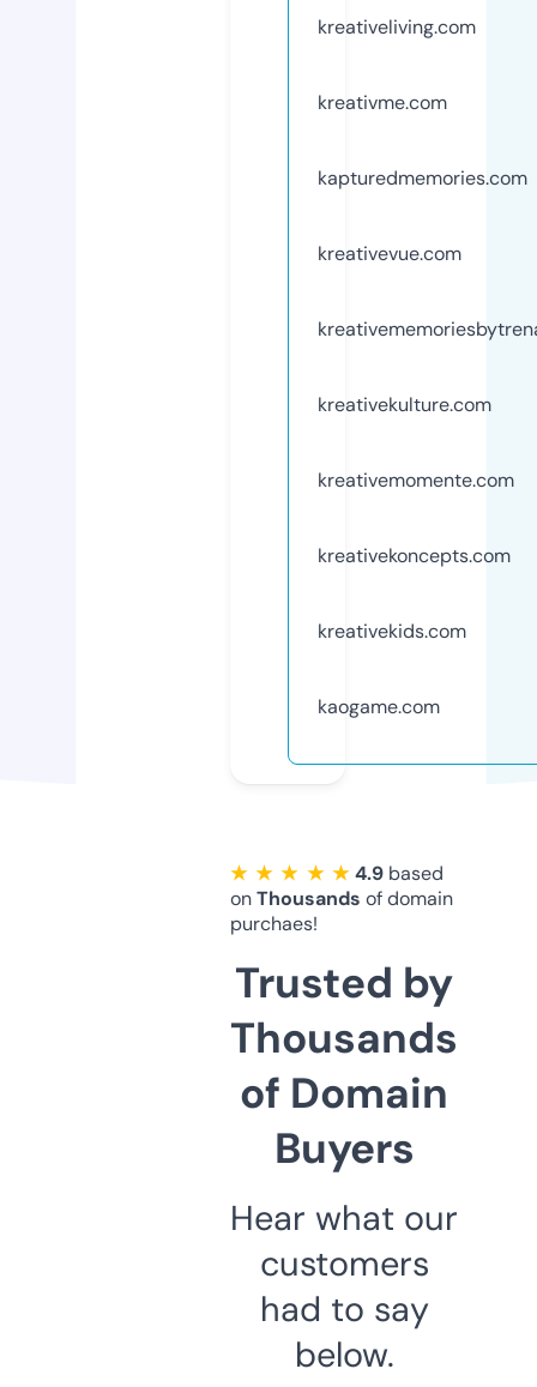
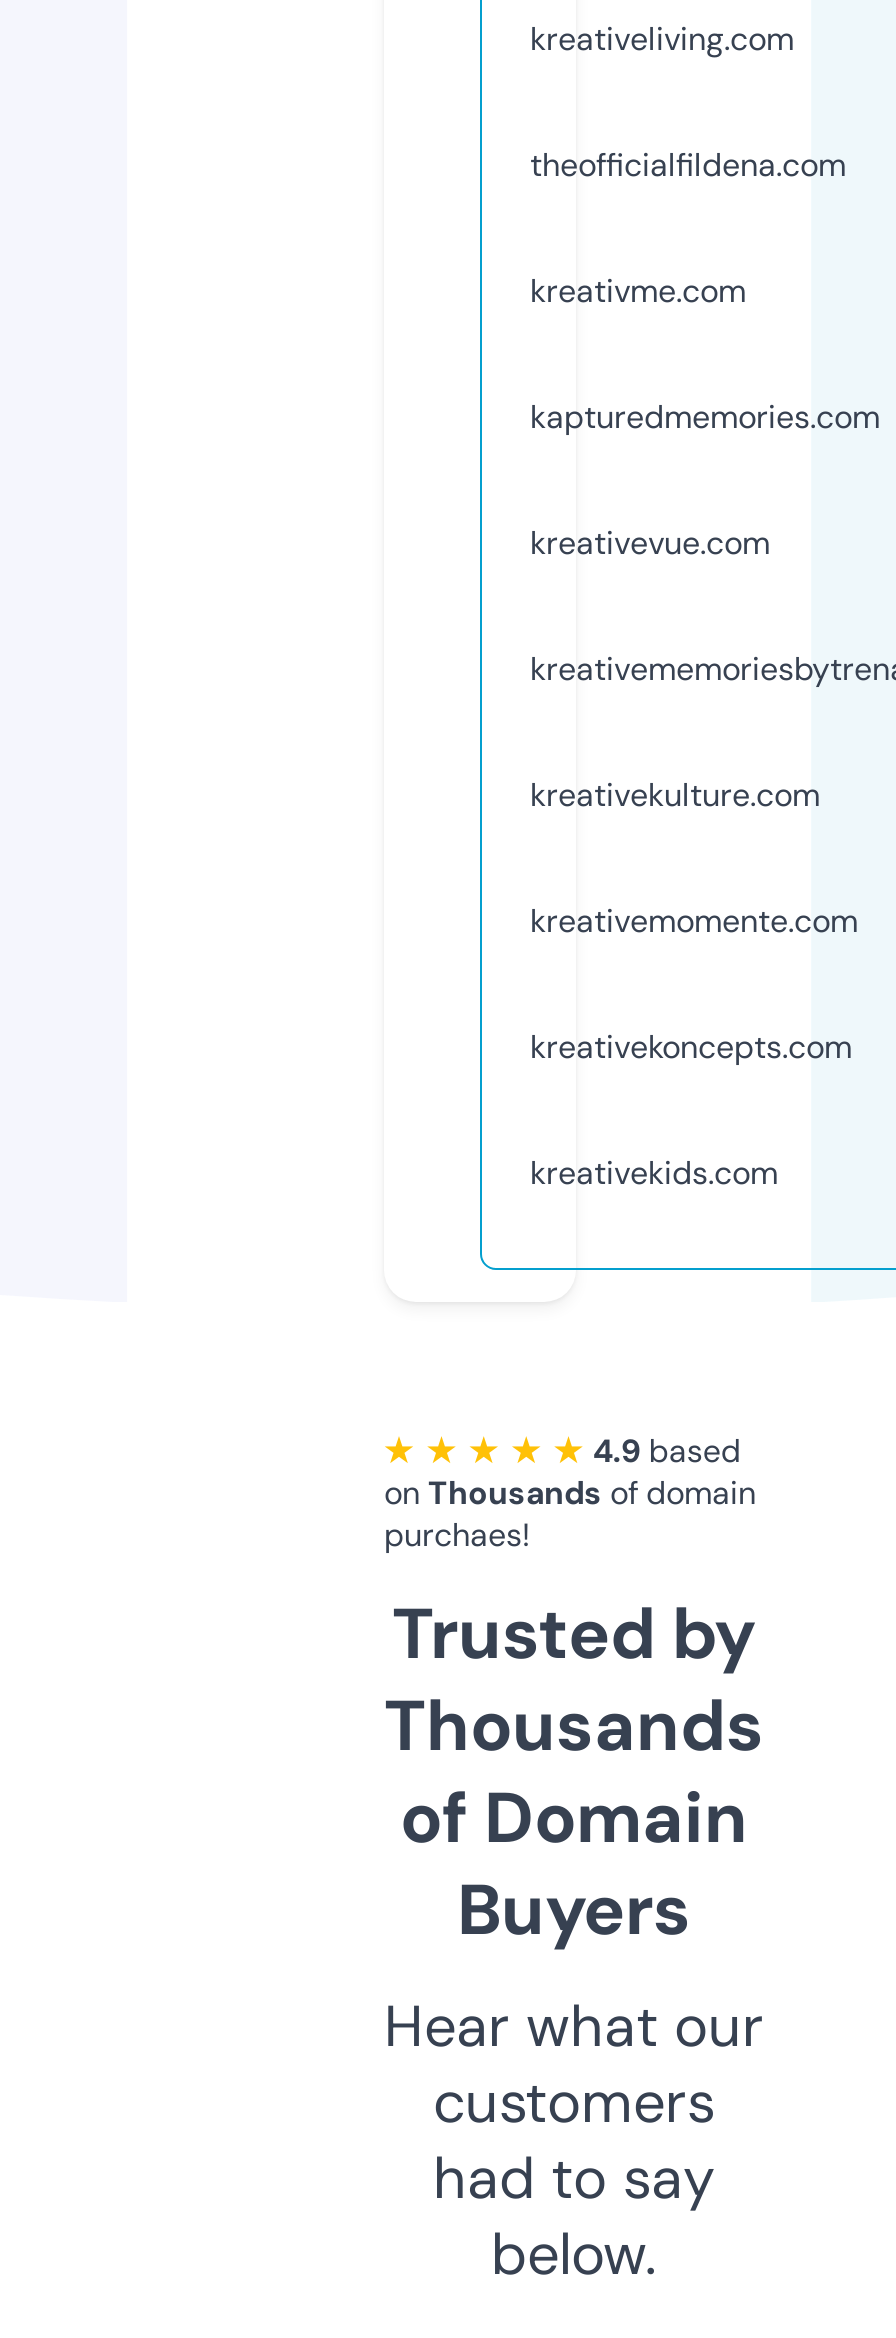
+ theofficialfildena.com

moved down: kreativme.com | kapturedmemories.com | kreativevue.com | kreativekulture.com | kreativemomente.com | kreativekoncepts.com | kreativekids.com

- kaogame.com
